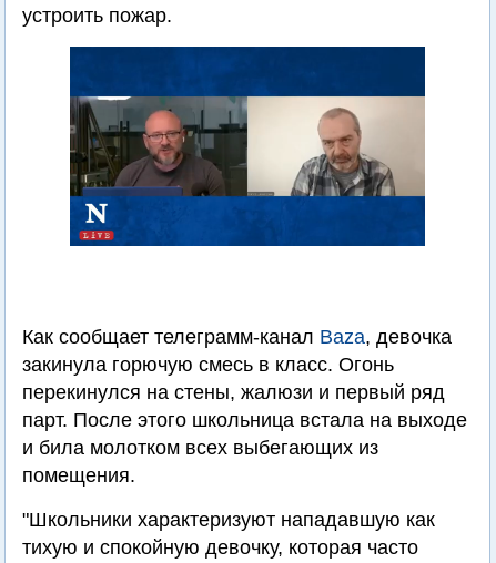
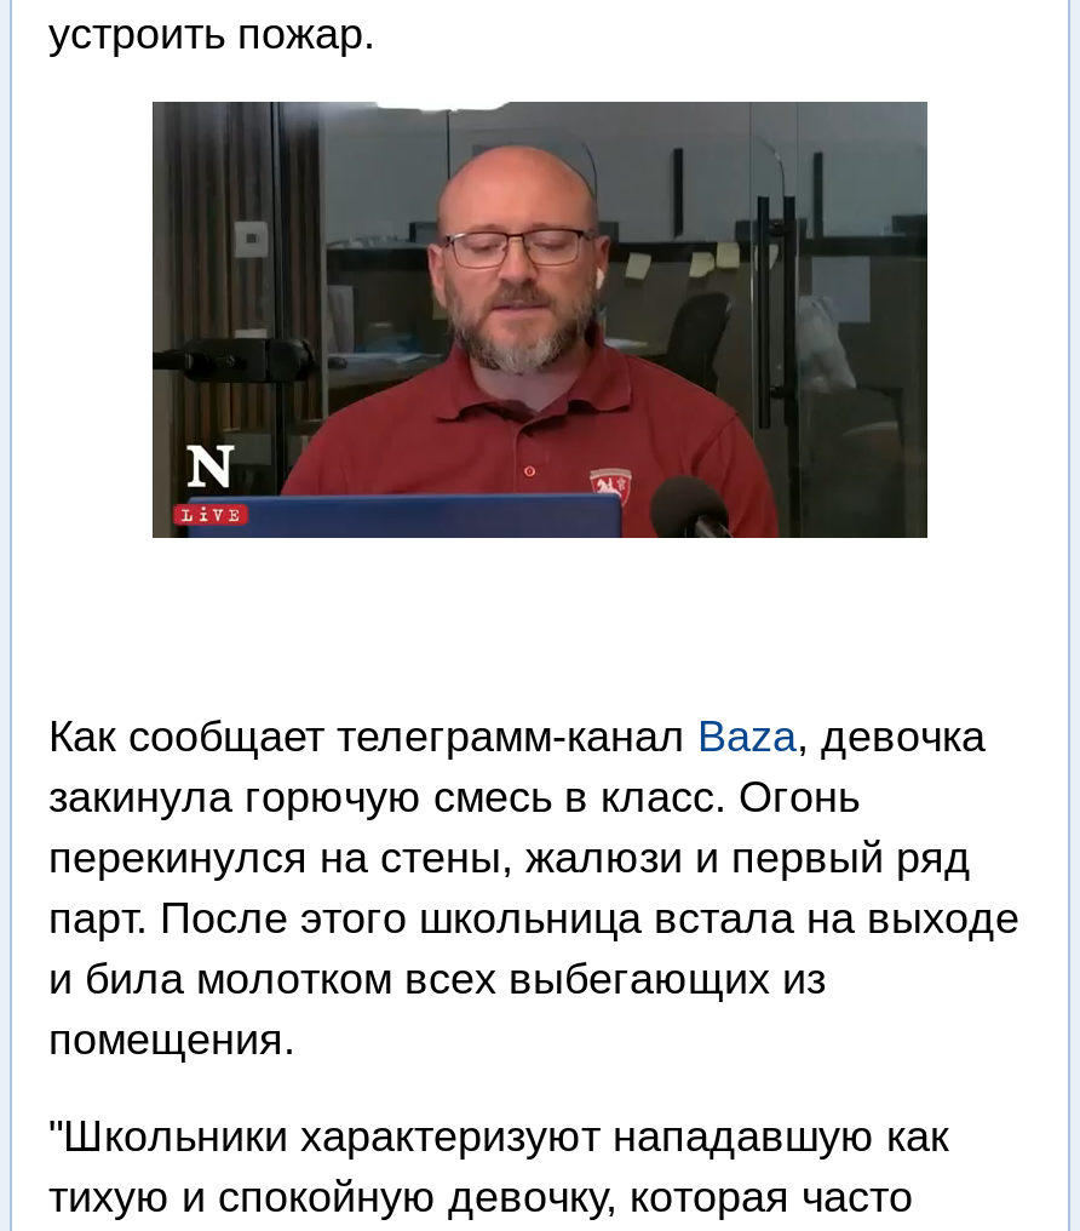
- [image]
+ [image]
